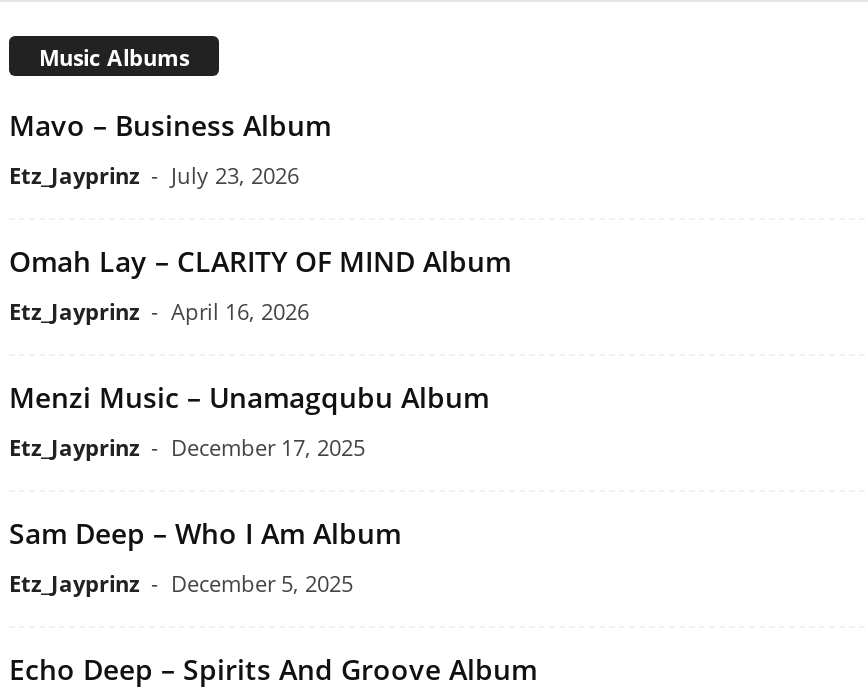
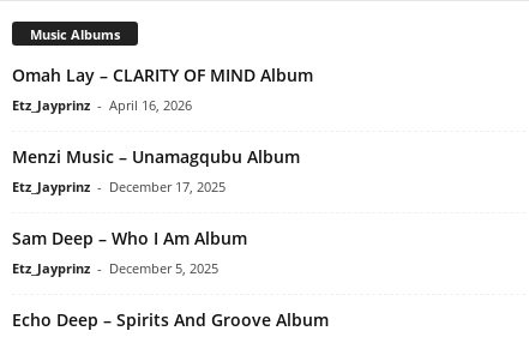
- Mavo – Business Album
- Etz_Jayprinz - July 23, 2026
